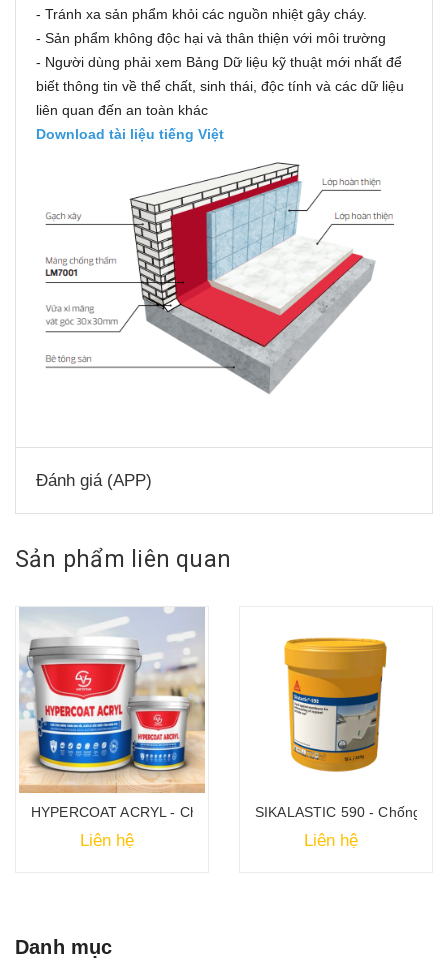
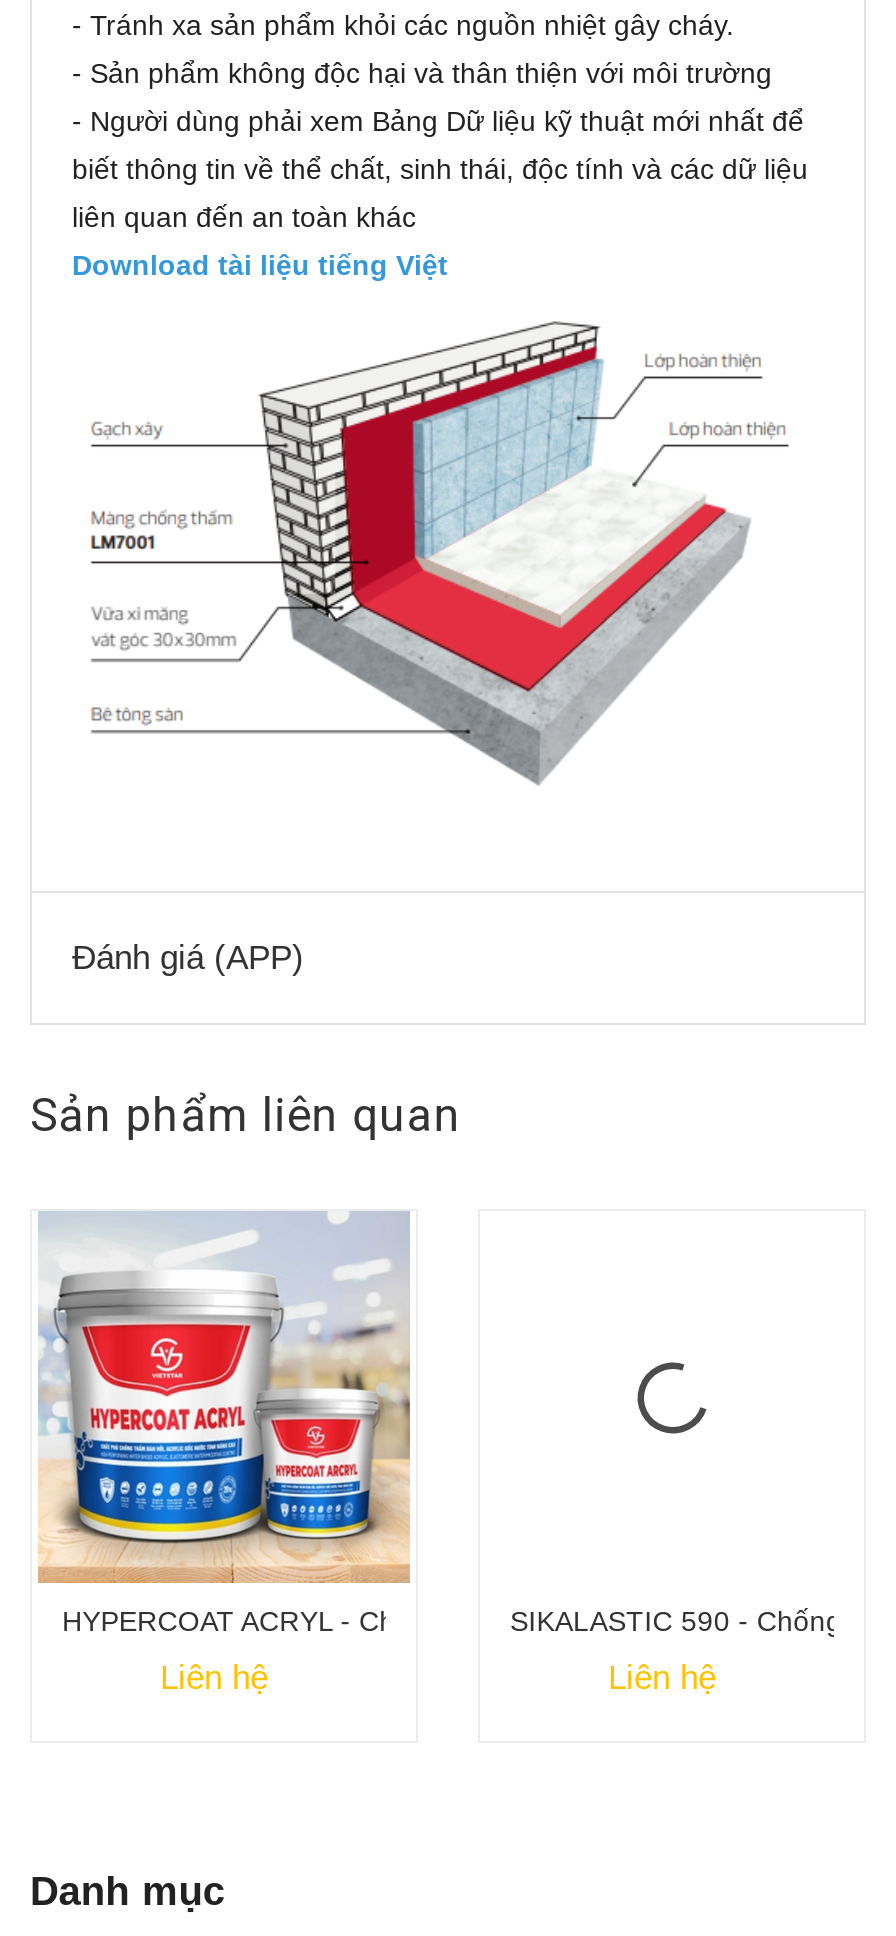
- [image]
